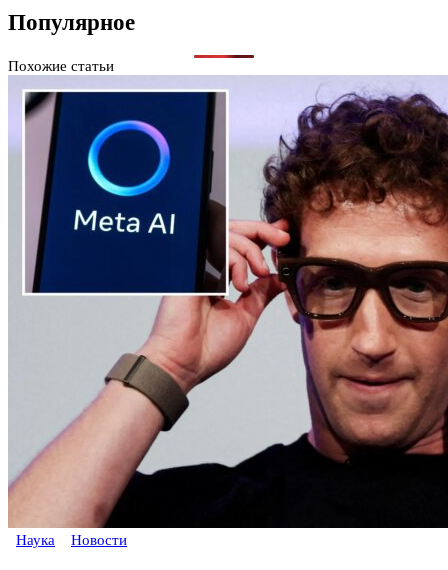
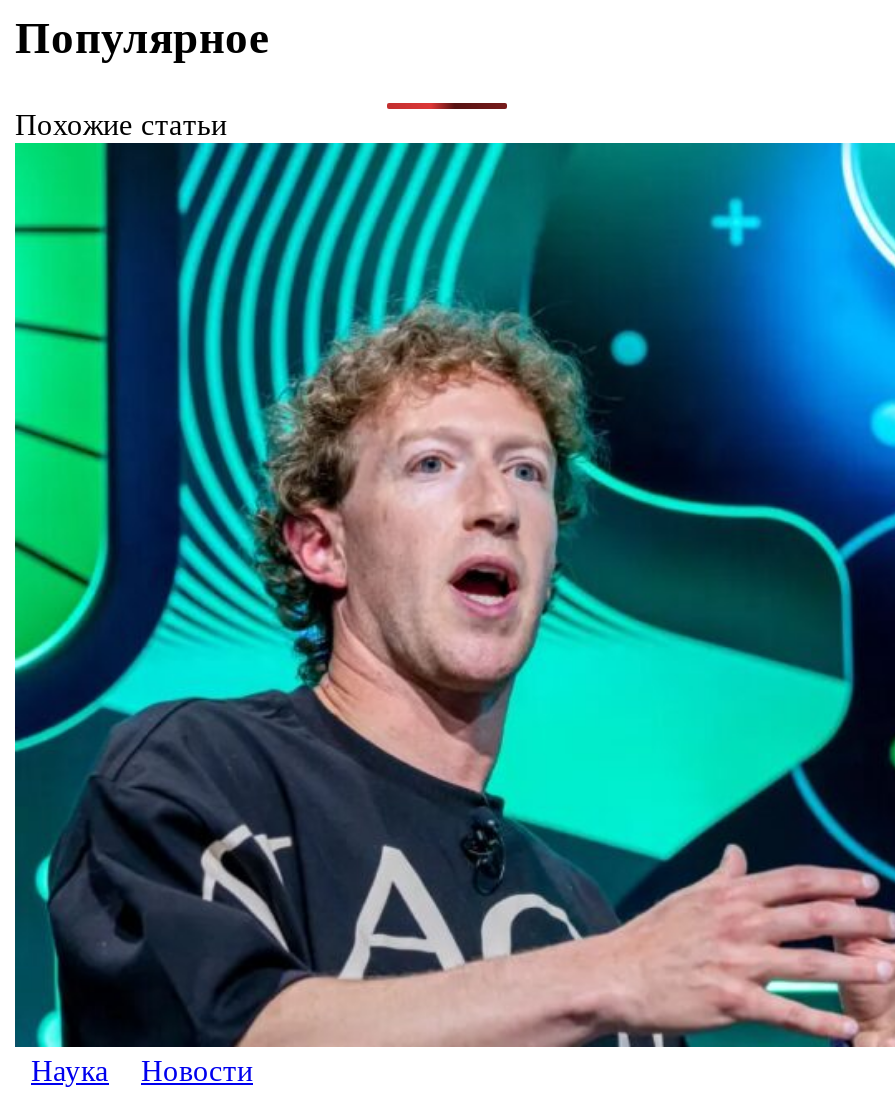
- [image]
+ [image]
